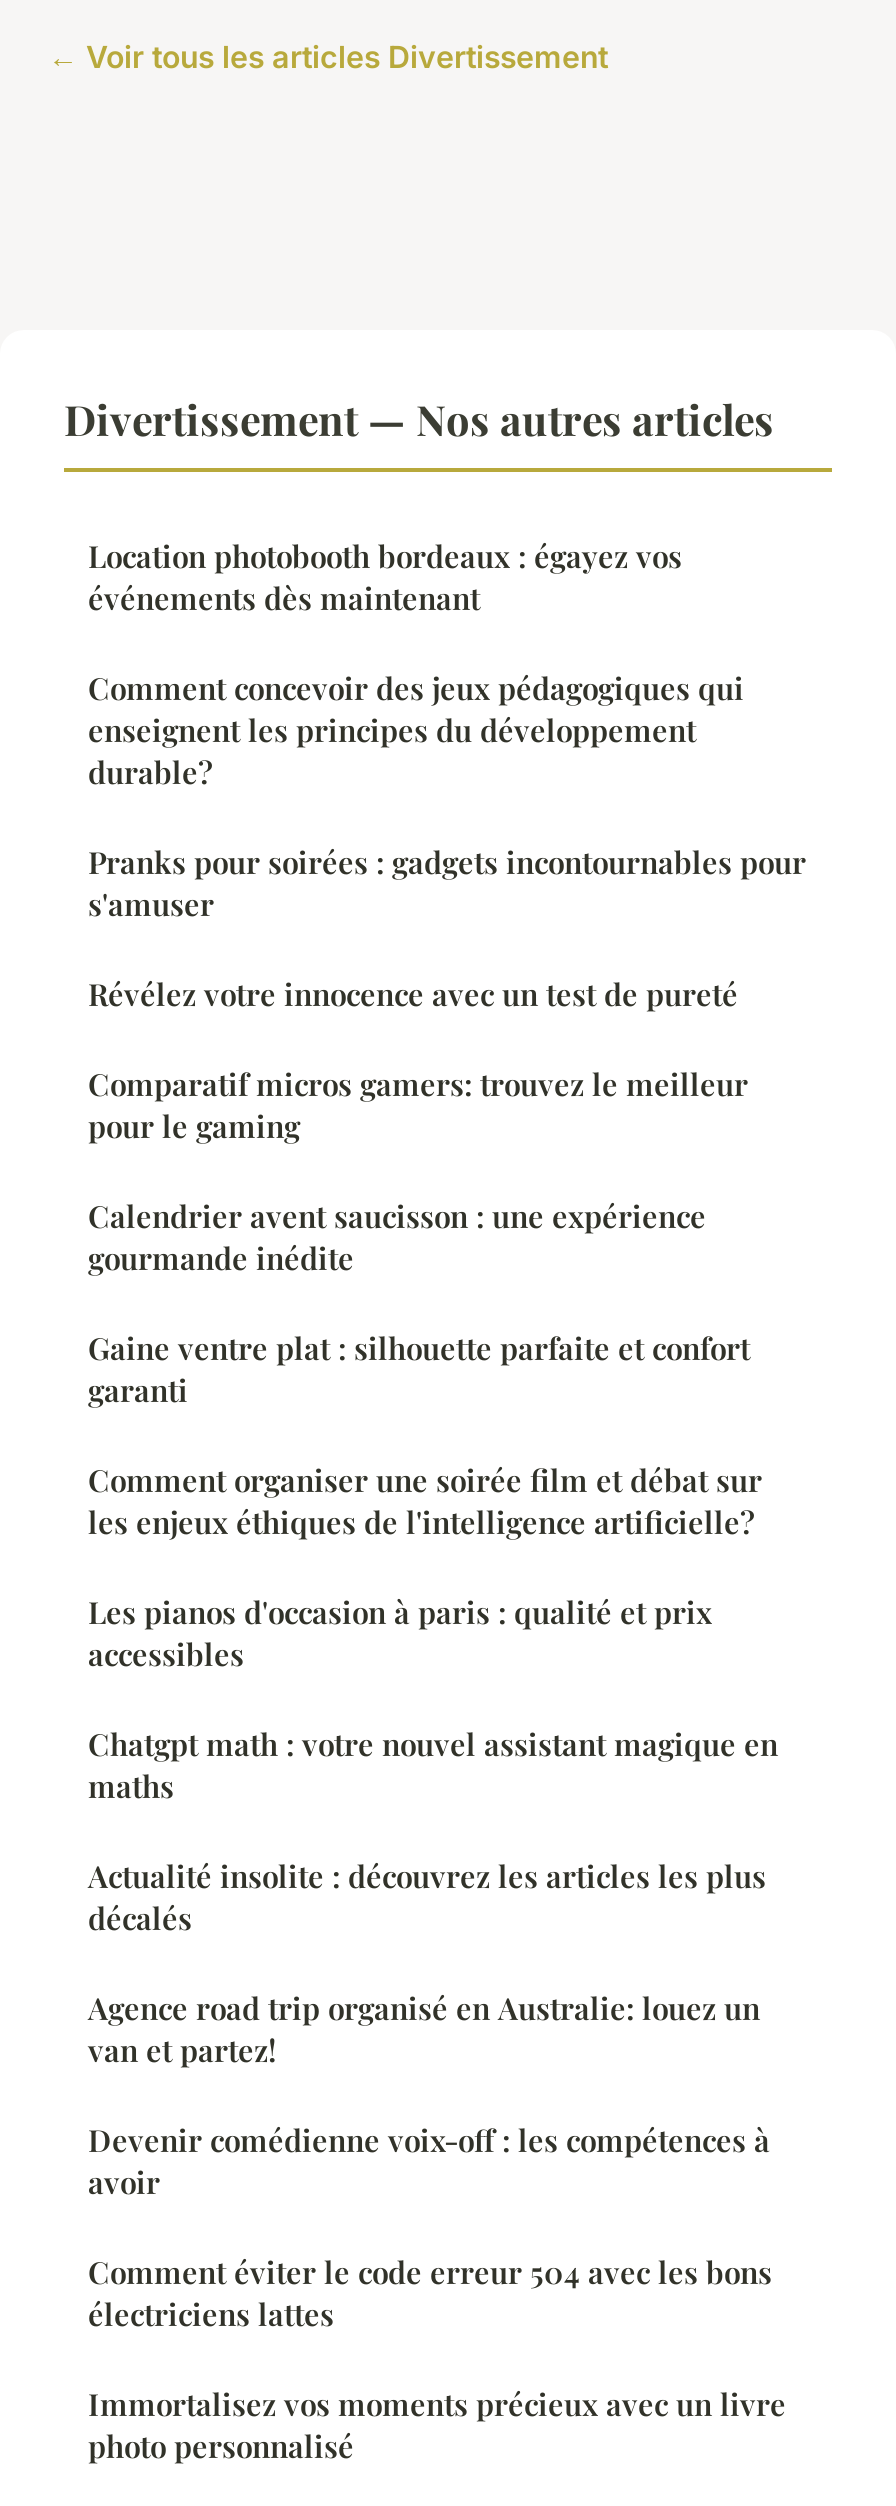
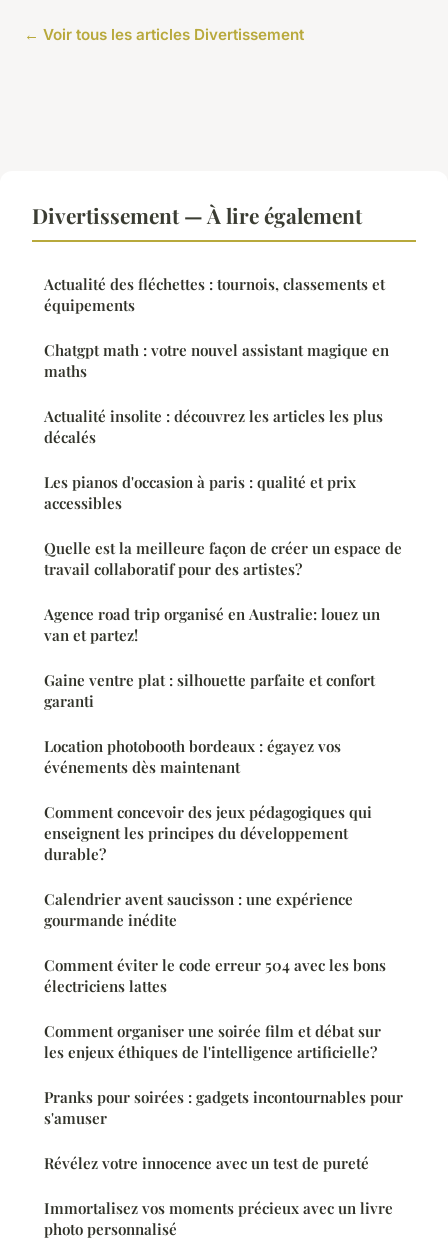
- Divertissement — Nos autres articles
+ Divertissement — À lire également
+ Actualité des fléchettes : tournois, classements et
+ équipements
+ Quelle est la meilleure façon de créer un espace de
+ travail collaboratif pour des artistes?

moved down: Location photobooth bordeaux : égayez vos | événements dès maintenant | Comment concevoir des jeux pédagogiques qui | enseignent les principes du développement | durable?

moved down: Pranks pour soirées : gadgets incontournables pour | s'amuser | Révélez votre innocence avec un test de pureté

- Comparatif micros gamers: trouvez le meilleur
- pour le gaming
- Devenir comédienne voix-off : les compétences à
- avoir

moved up: Calendrier avent saucisson : une expérience | gourmande inédite | Comment éviter le code erreur 504 avec les bons | électriciens lattes | Comment organiser une soirée film et débat sur | les enjeux éthiques de l'intelligence artificielle?

moved up: Agence road trip organisé en Australie: louez un | van et partez! | Gaine ventre plat : silhouette parfaite et confort | garanti

moved up: Chatgpt math : votre nouvel assistant magique en | maths | Actualité insolite : découvrez les articles les plus | décalés | Les pianos d'occasion à paris : qualité et prix | accessibles
